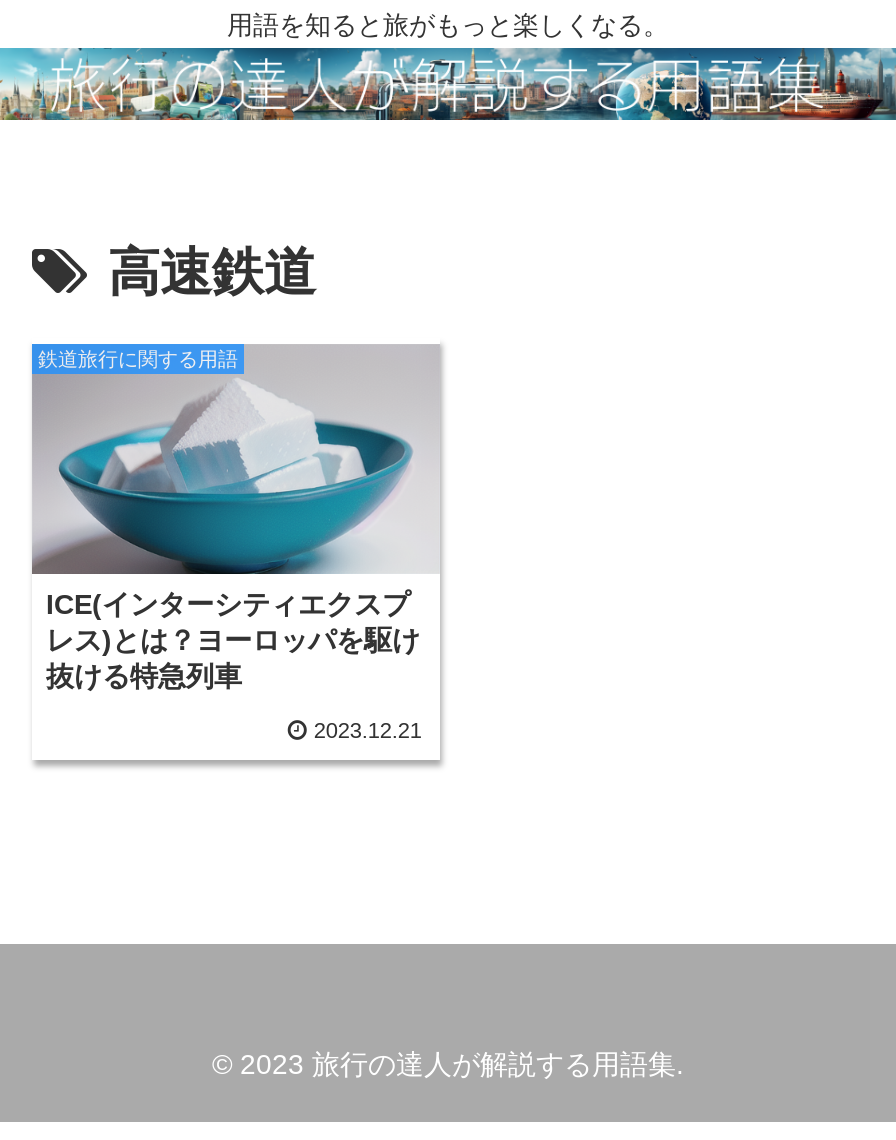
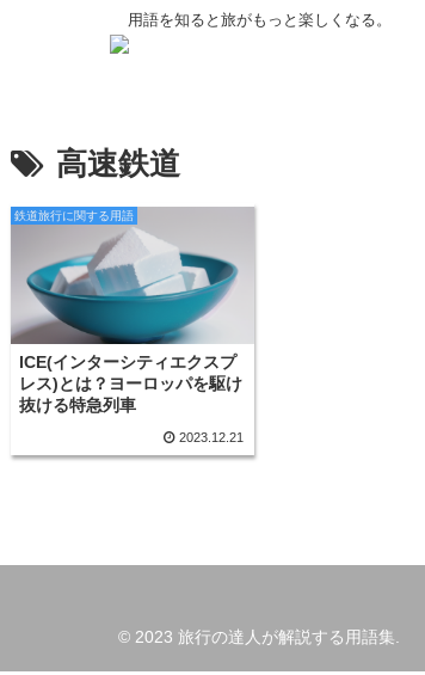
- [image]
